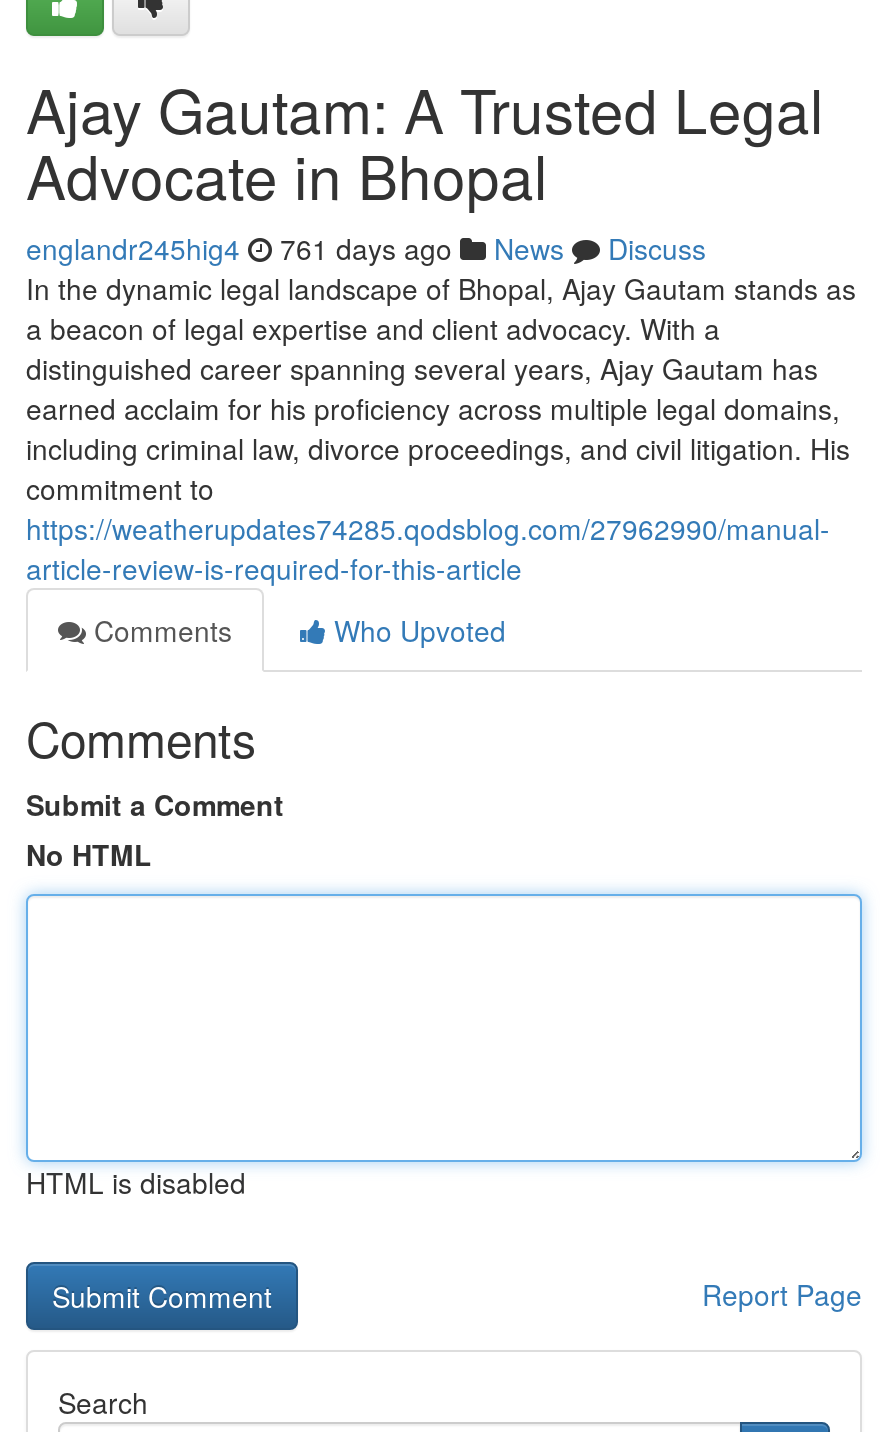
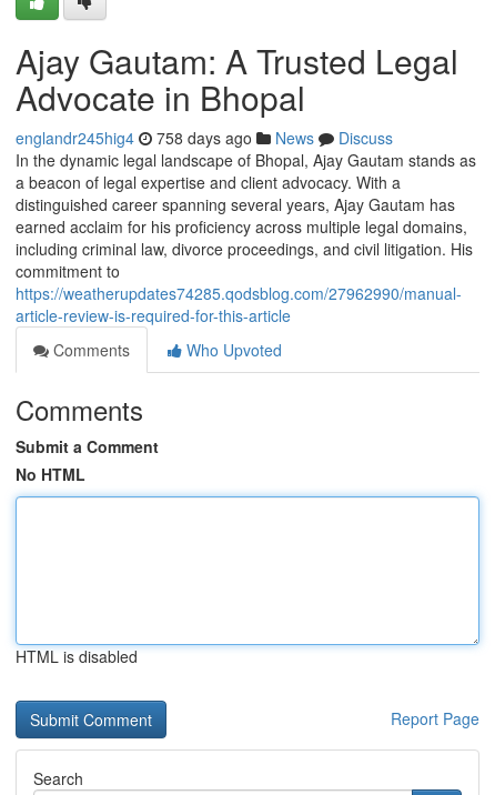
- englandr245hig4 761 days ago News Discuss
+ englandr245hig4 758 days ago News Discuss
